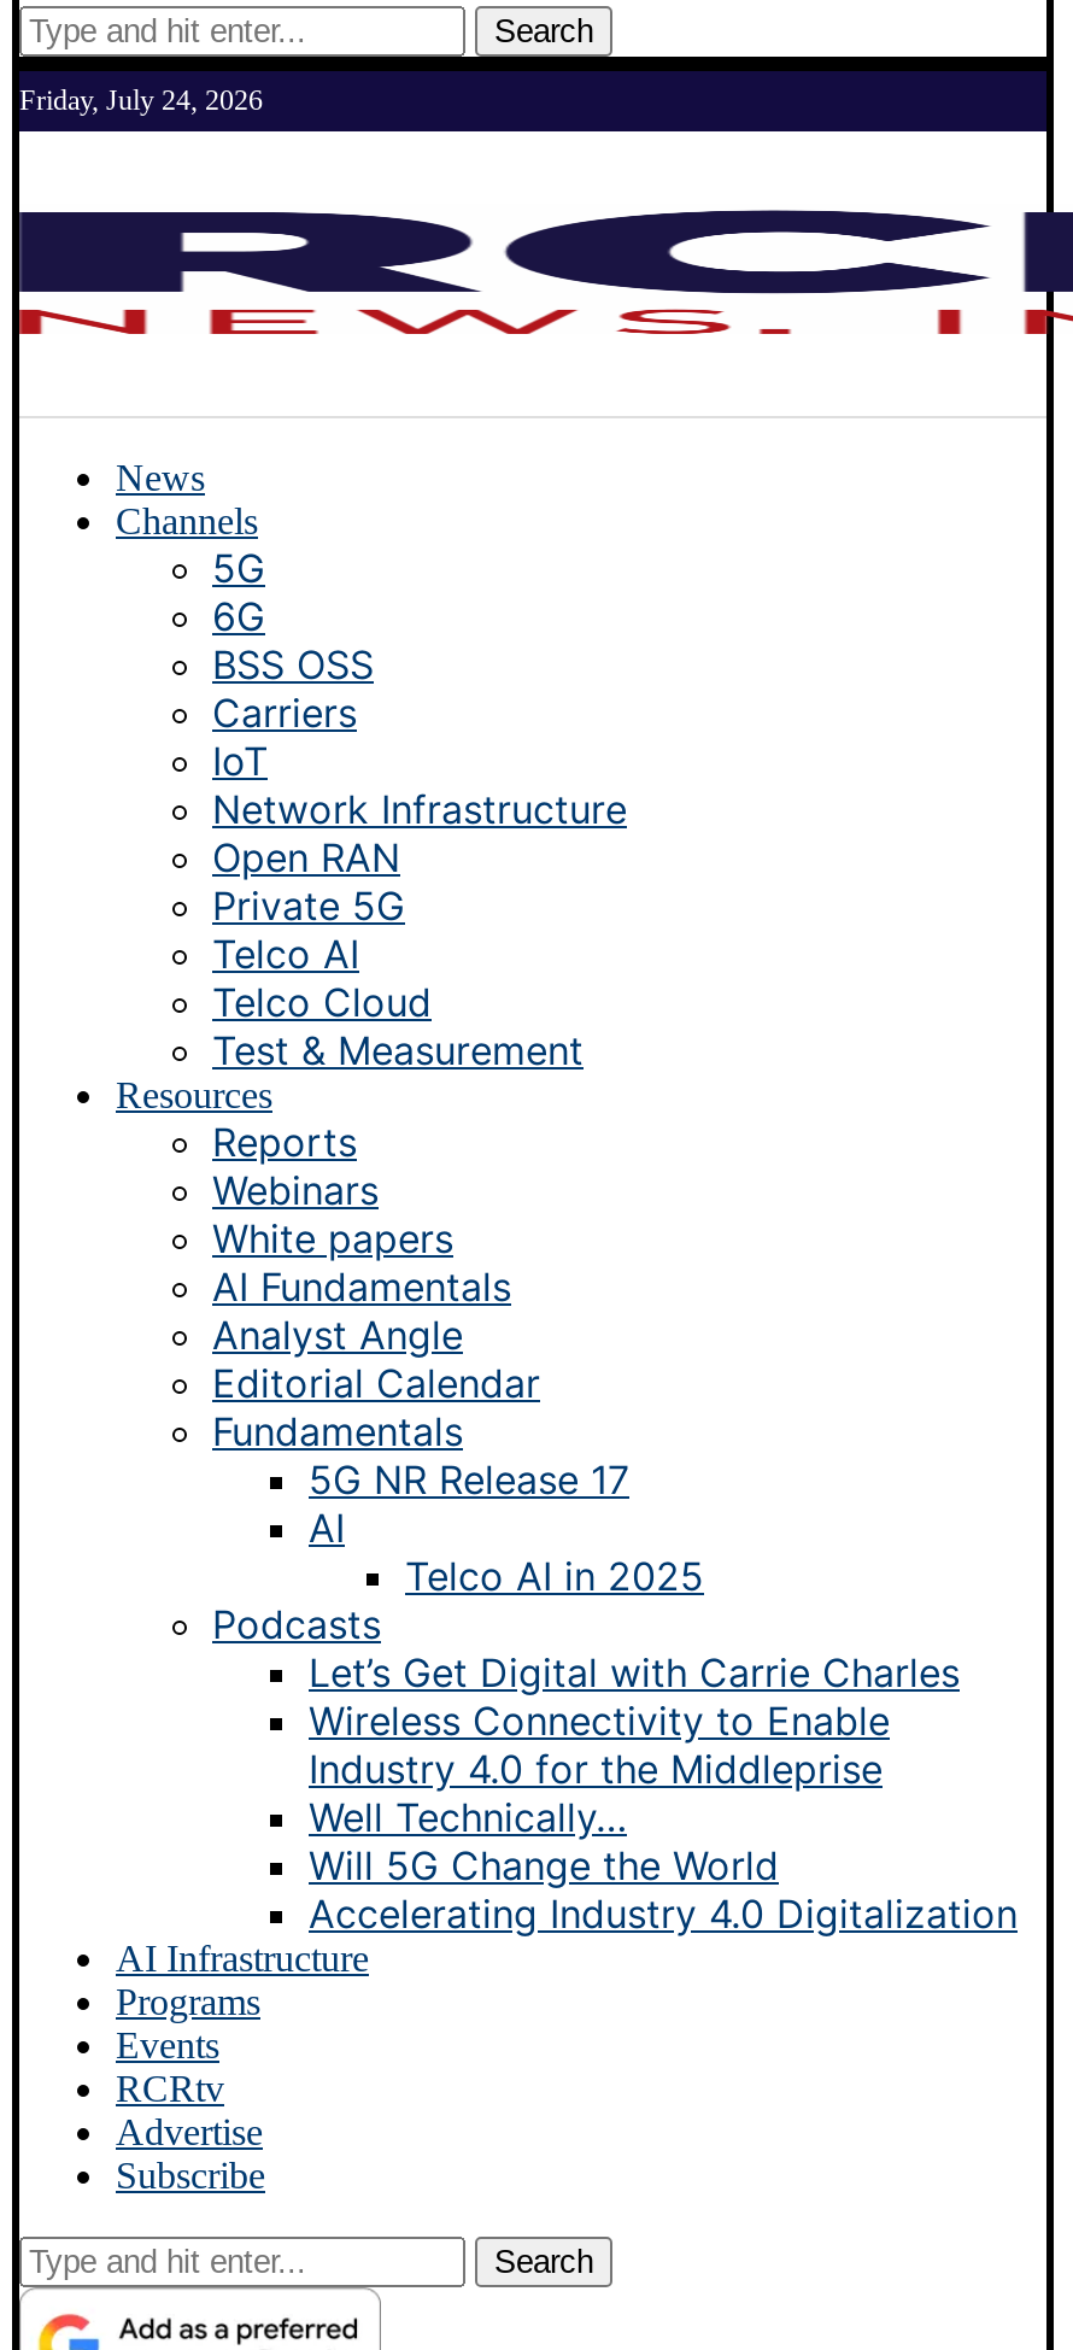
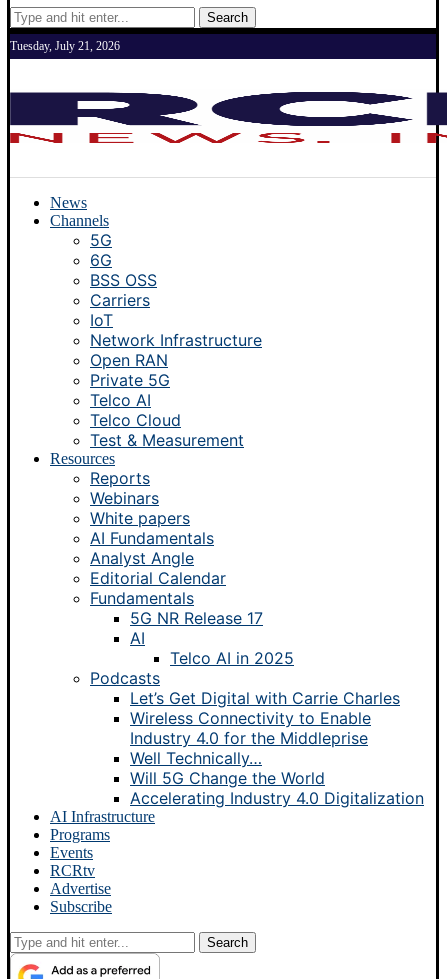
- Friday, July 24, 2026
+ Tuesday, July 21, 2026
